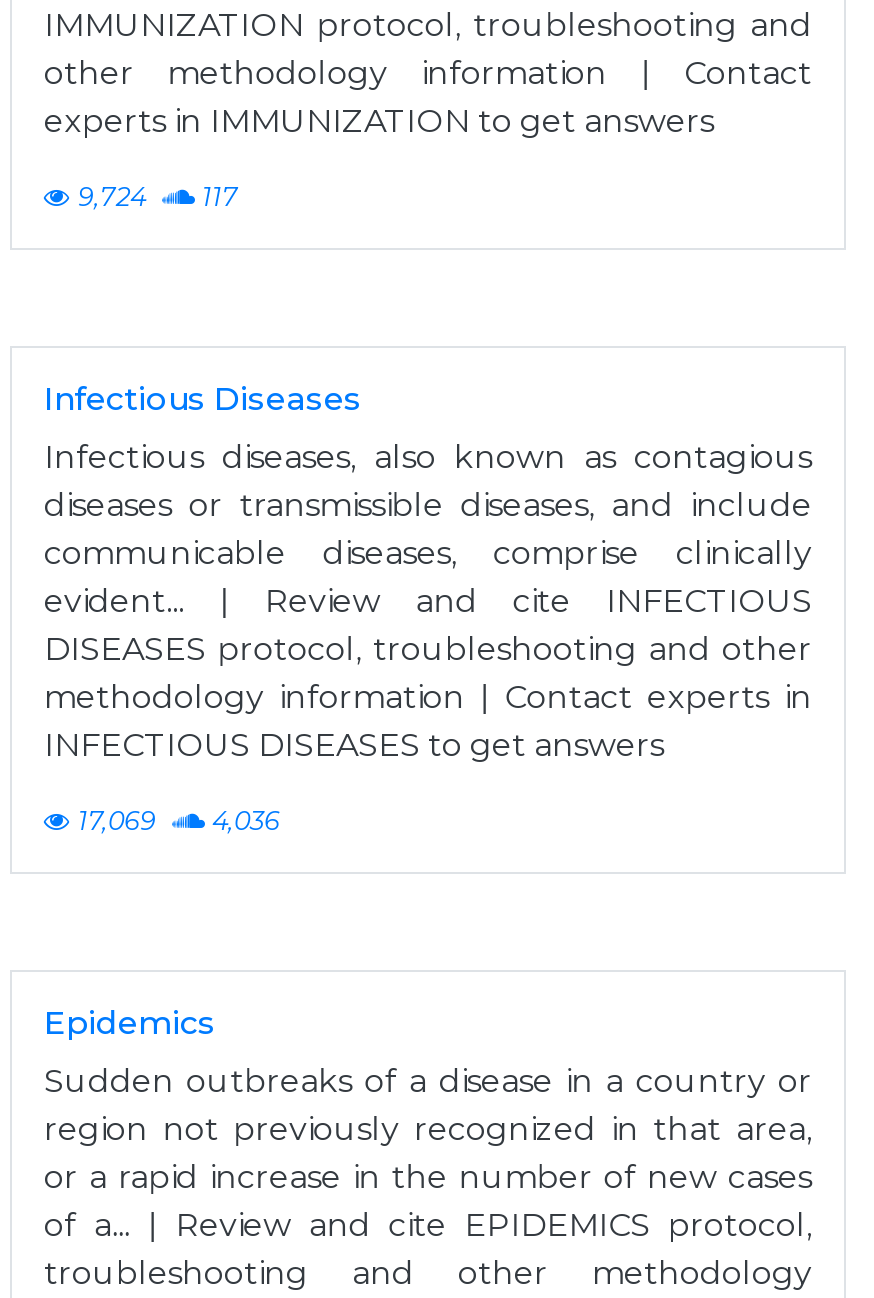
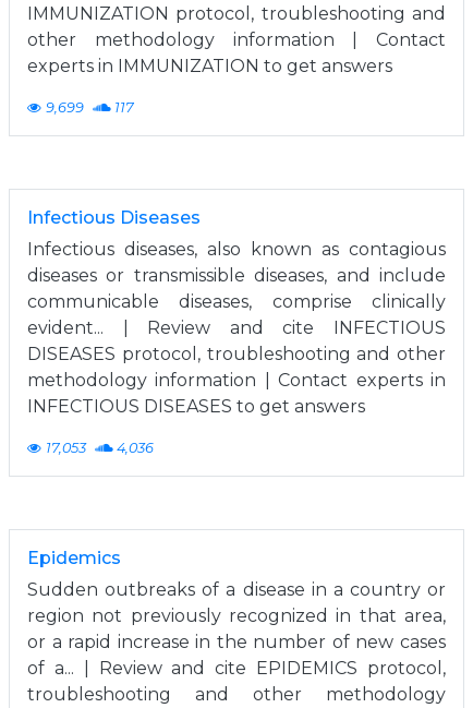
- 9,724 117
+ 9,699 117

- 17,069 4,036
+ 17,053 4,036
